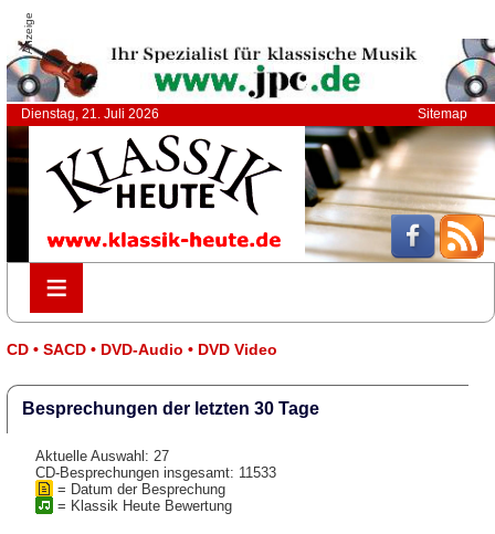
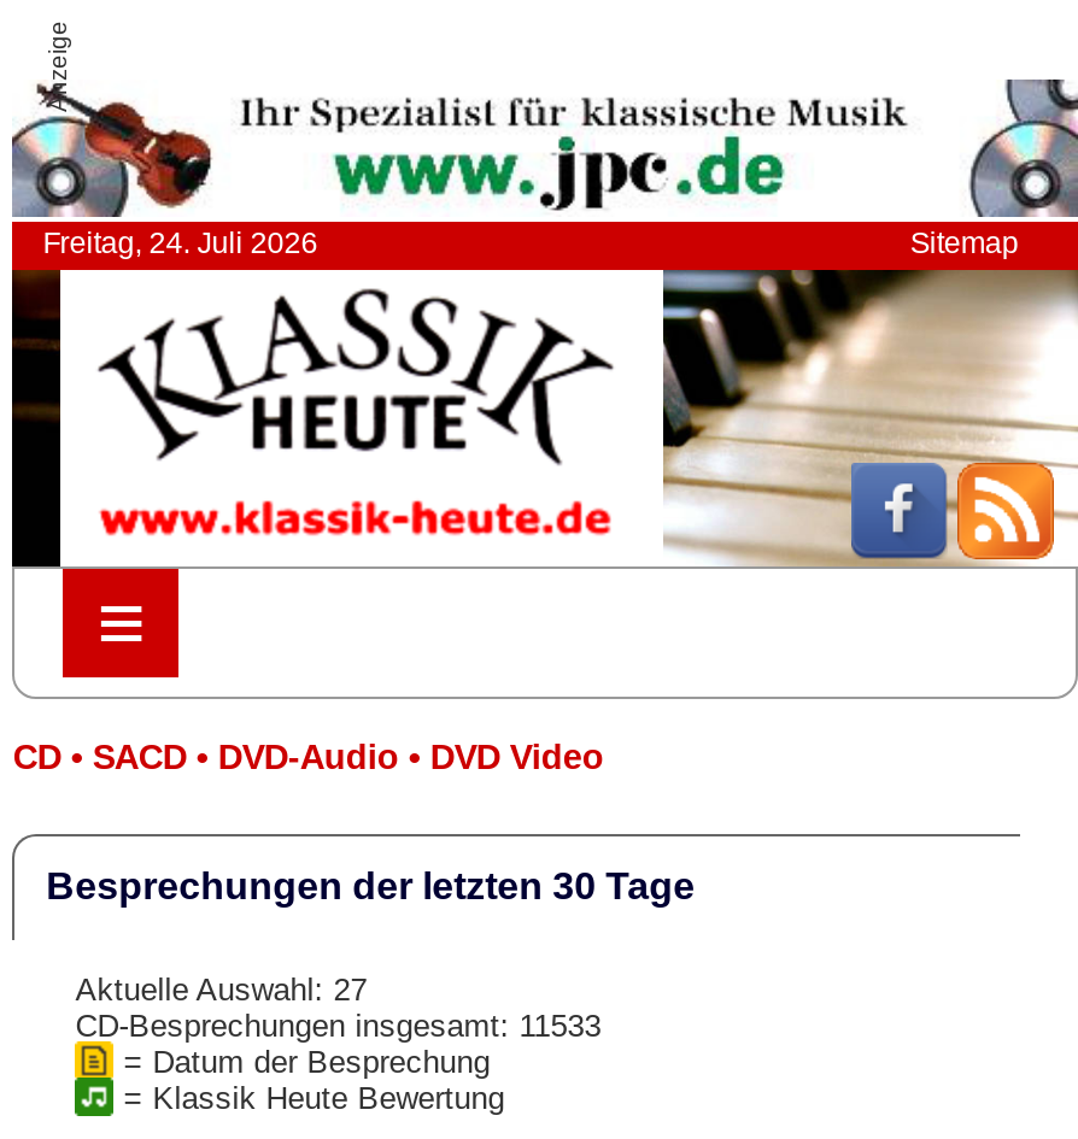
- Dienstag, 21. Juli 2026
+ Freitag, 24. Juli 2026
